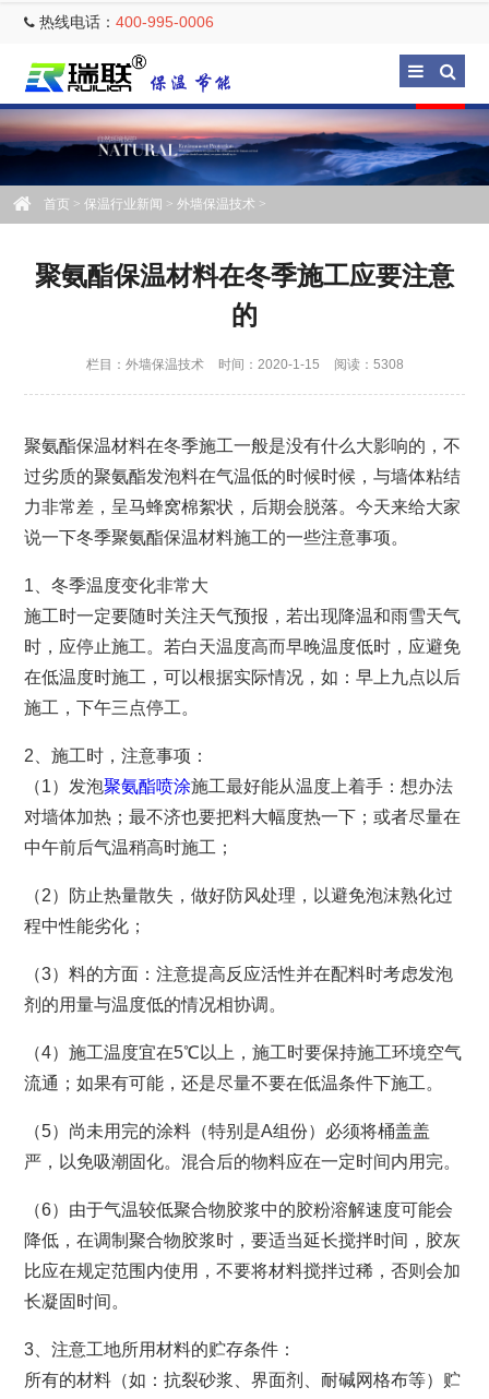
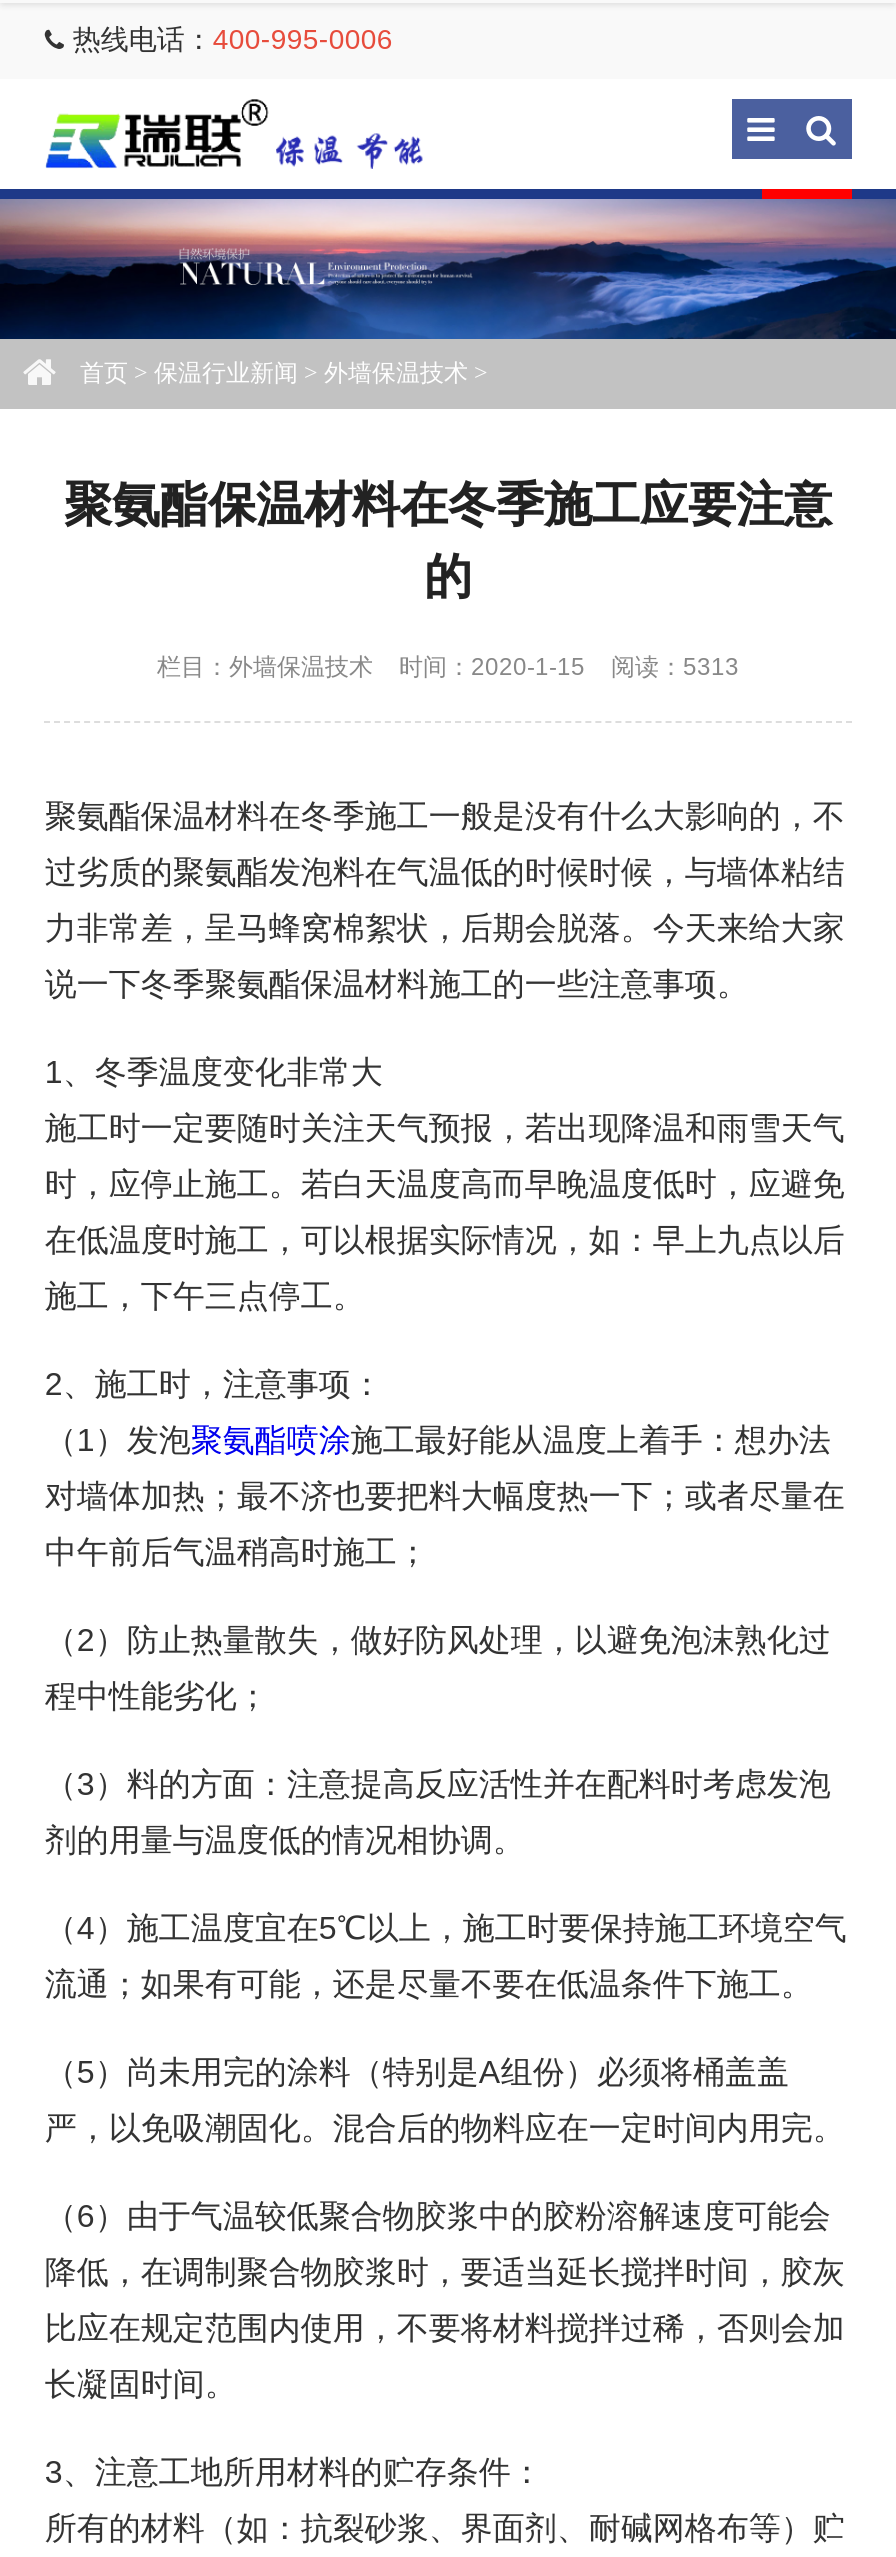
- 栏目：外墙保温技术 时间：2020-1-15 阅读：5308
+ 栏目：外墙保温技术 时间：2020-1-15 阅读：5313
